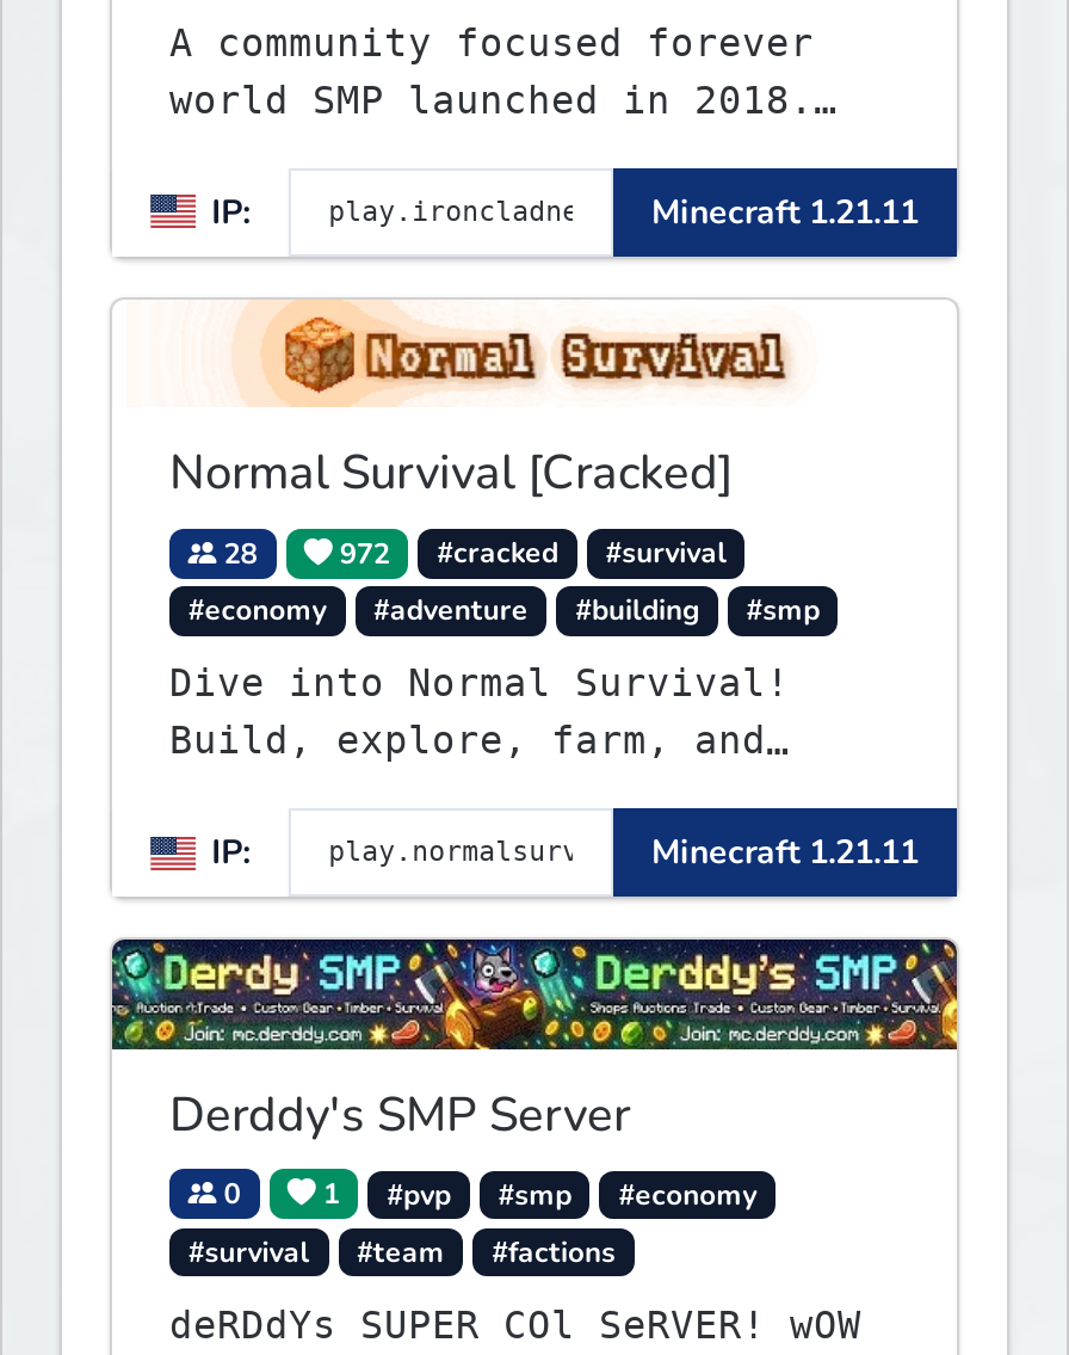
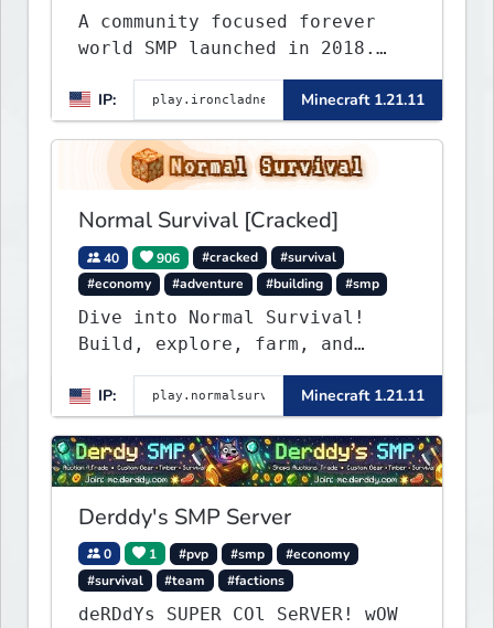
- 28
+ 40

- 972
+ 906
